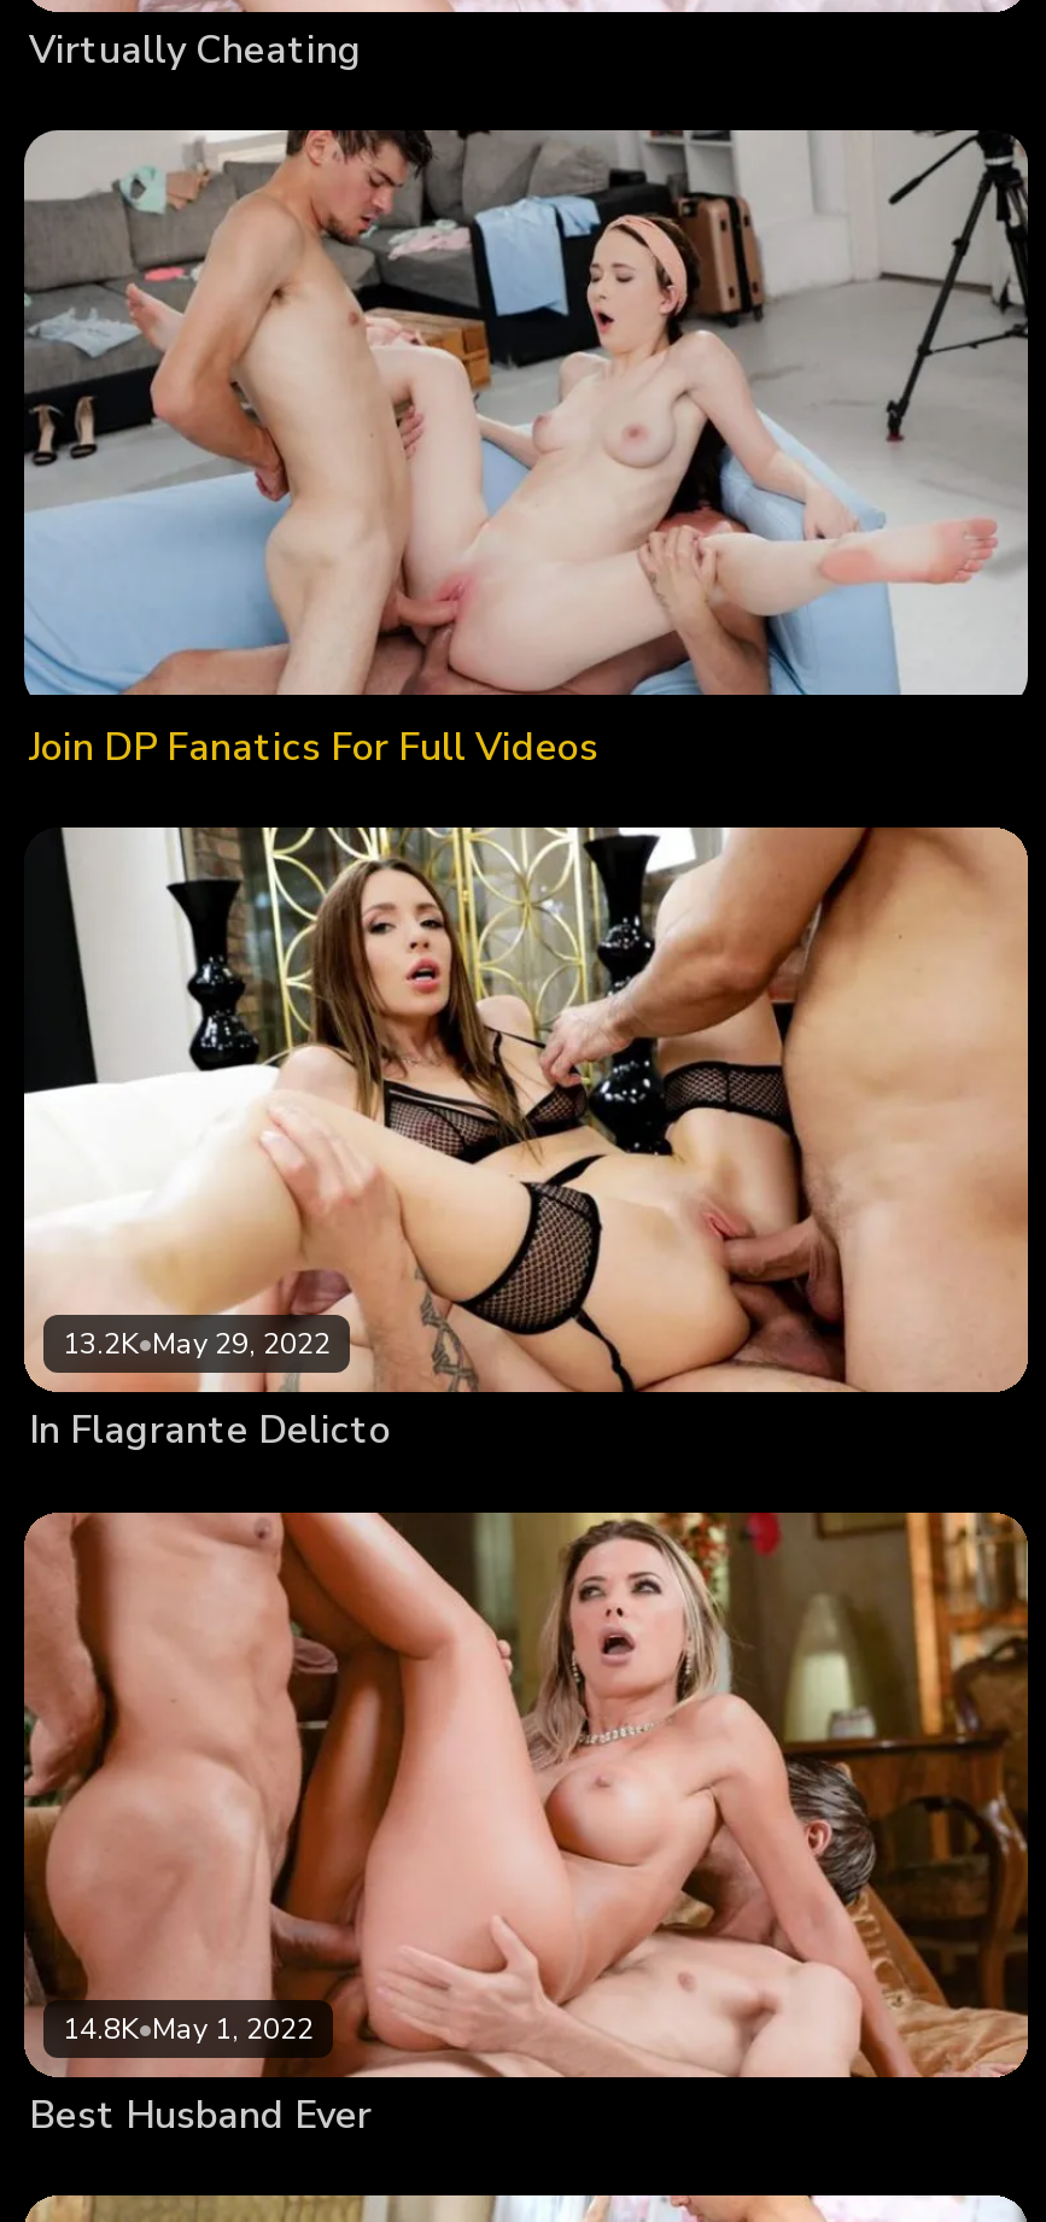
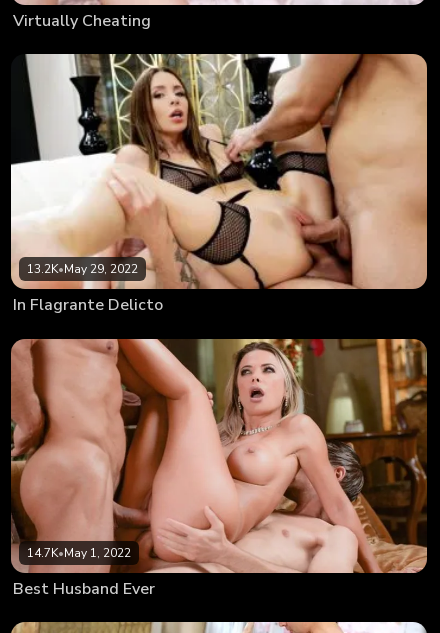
- [image]
- Join DP Fanatics For Full Videos

- 14.8K•May 1, 2022
+ 14.7K•May 1, 2022
